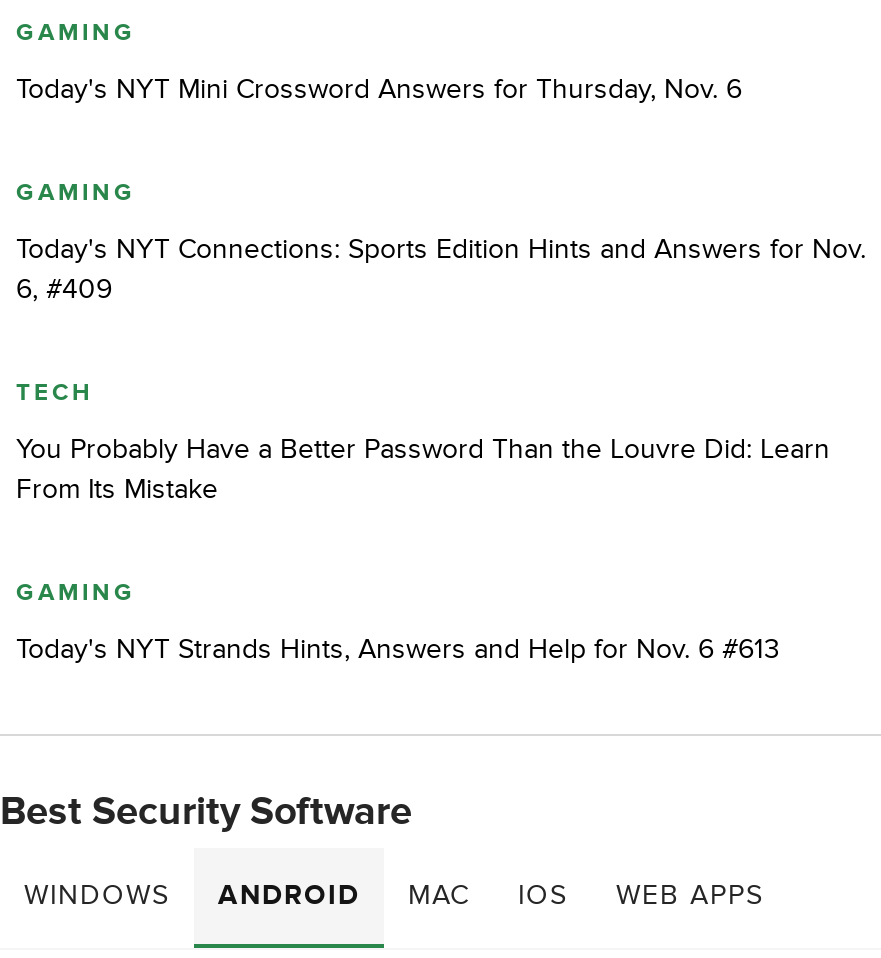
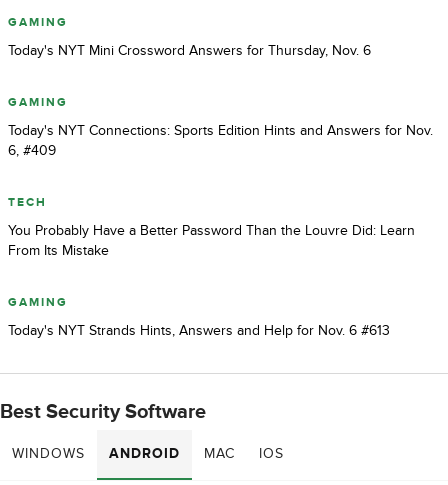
- WEB APPS
